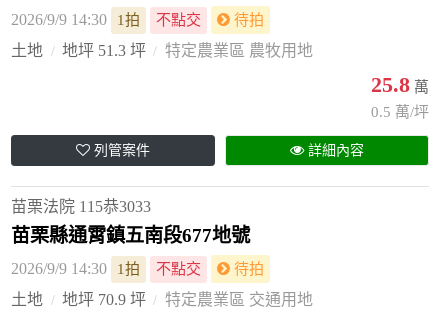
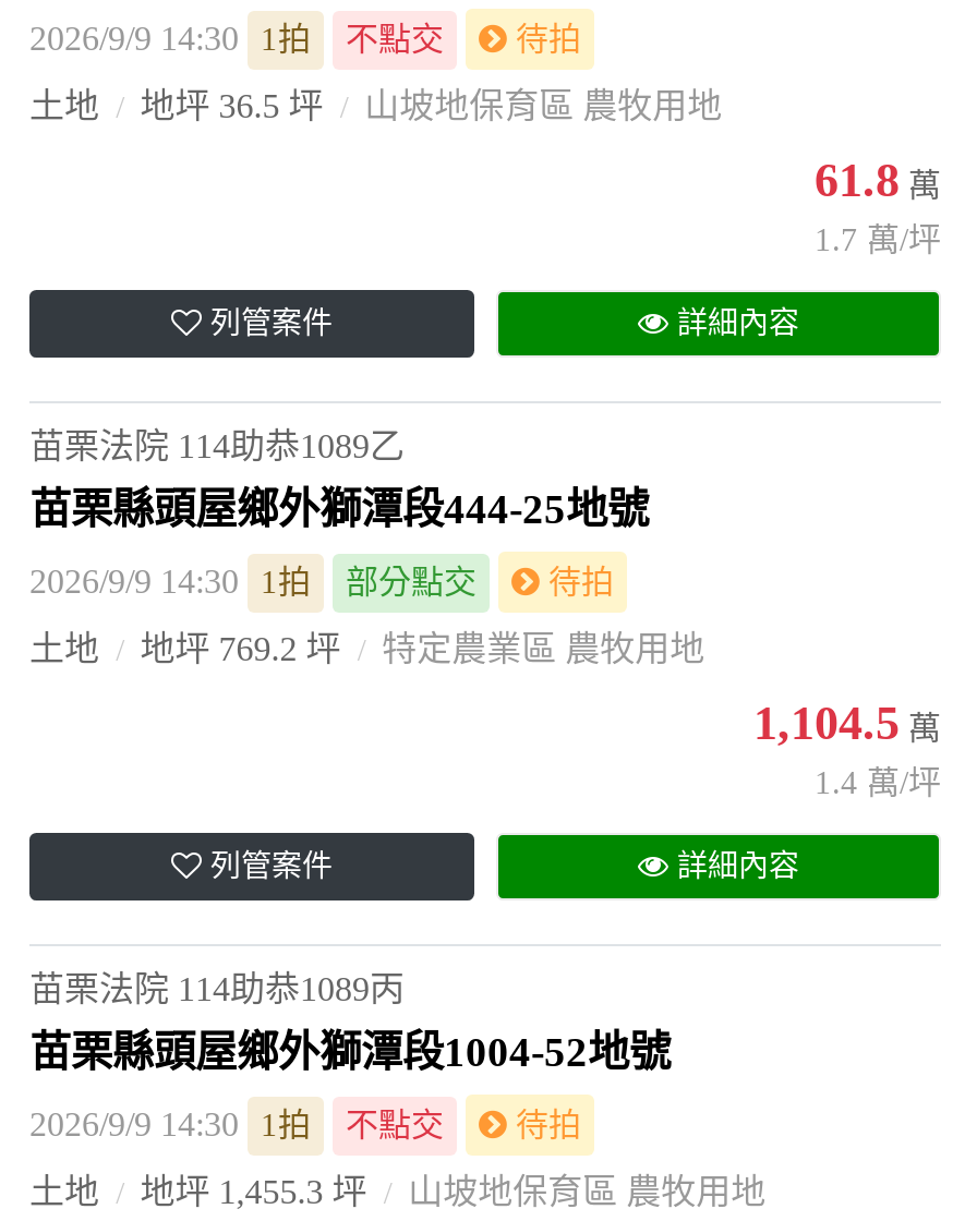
- 地坪 51.3 坪
+ 地坪 36.5 坪
+ 山坡地保育區 農牧用地

moved down: 特定農業區 農牧用地

- 25.8 萬
- 0.5 萬/坪
+ 61.8 萬
+ 1.7 萬/坪

- 苗栗法院 115恭3033
- 苗栗縣通霄鎮五南段677地號
+ 苗栗法院 114助恭1089乙
+ 苗栗縣頭屋鄉外獅潭段444-25地號
+ 2026/9/9 14:30
+ 1拍
+ 部分點交
+ 待拍
+ 土地
+ 地坪 769.2 坪
+ 1,104.5 萬
+ 1.4 萬/坪
+ 列管案件
+ 詳細內容
+ 苗栗法院 114助恭1089丙
+ 苗栗縣頭屋鄉外獅潭段1004-52地號

- 地坪 70.9 坪
- 特定農業區 交通用地
+ 地坪 1,455.3 坪
+ 山坡地保育區 農牧用地
